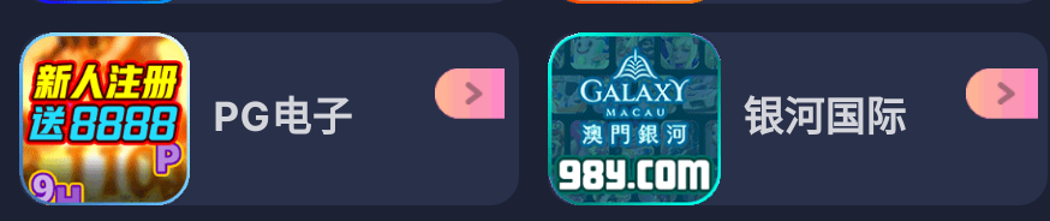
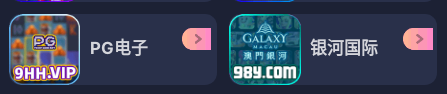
- [image]
+ [image]
